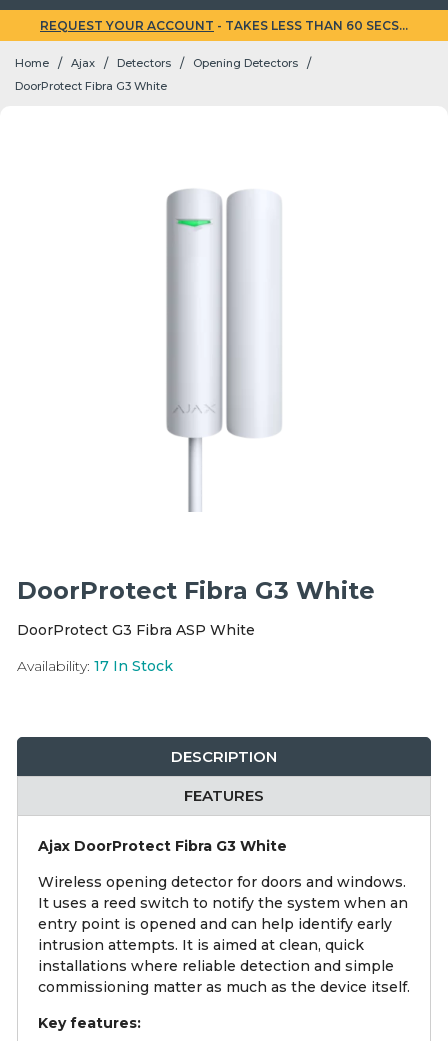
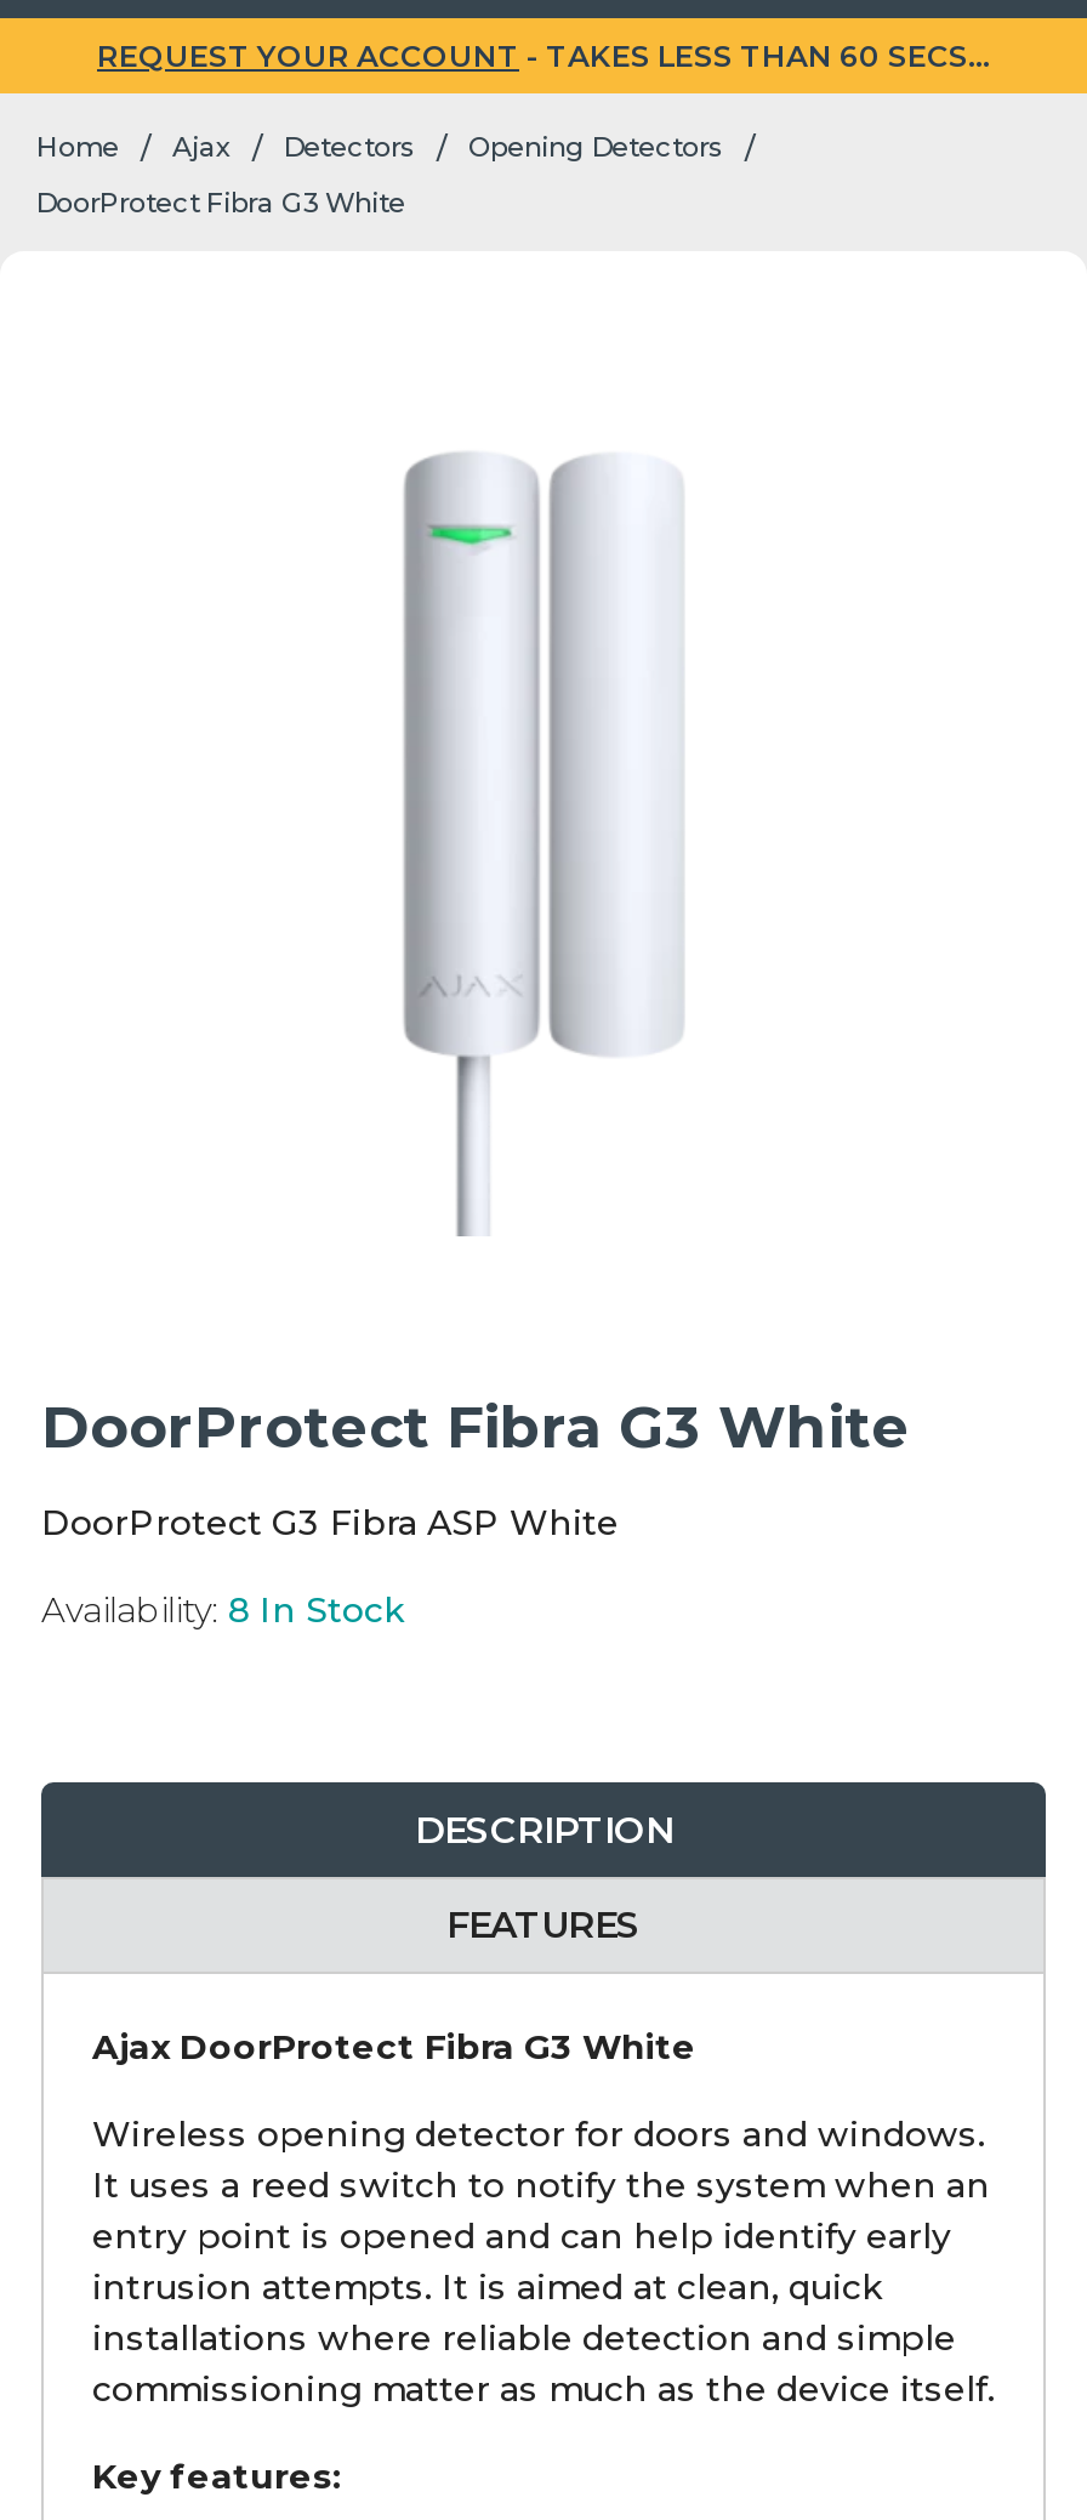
- Availability: 17 In Stock
+ Availability: 8 In Stock
